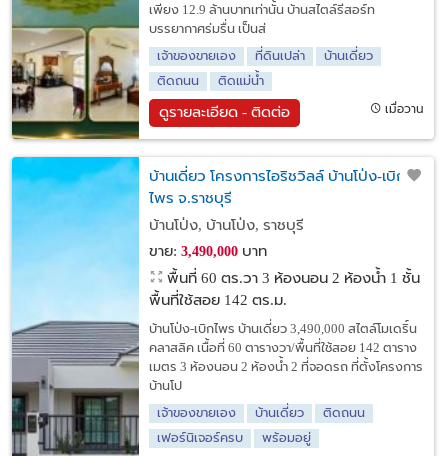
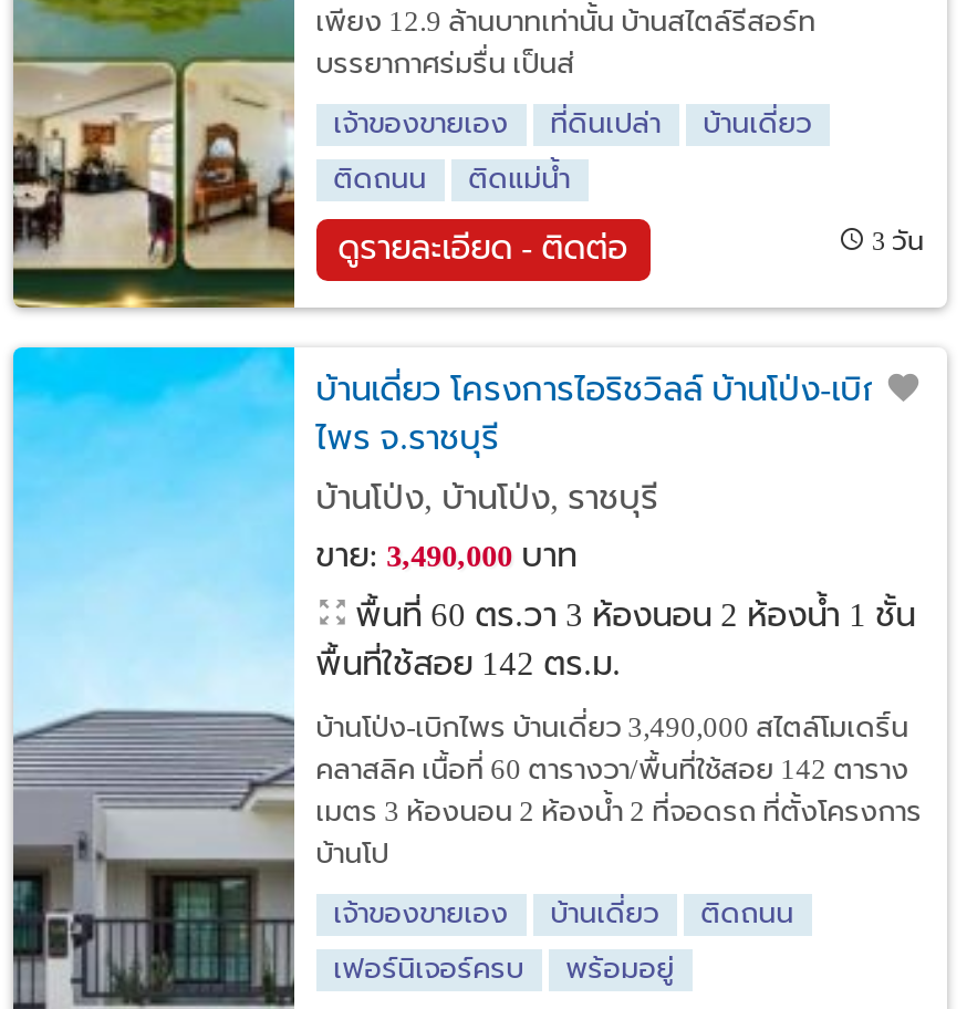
- เมื่อวาน
+ 3 วัน
